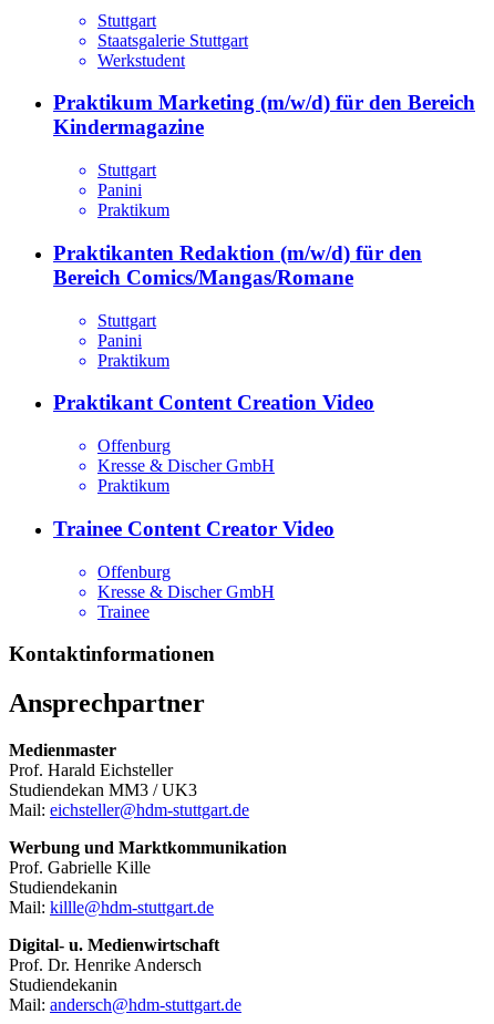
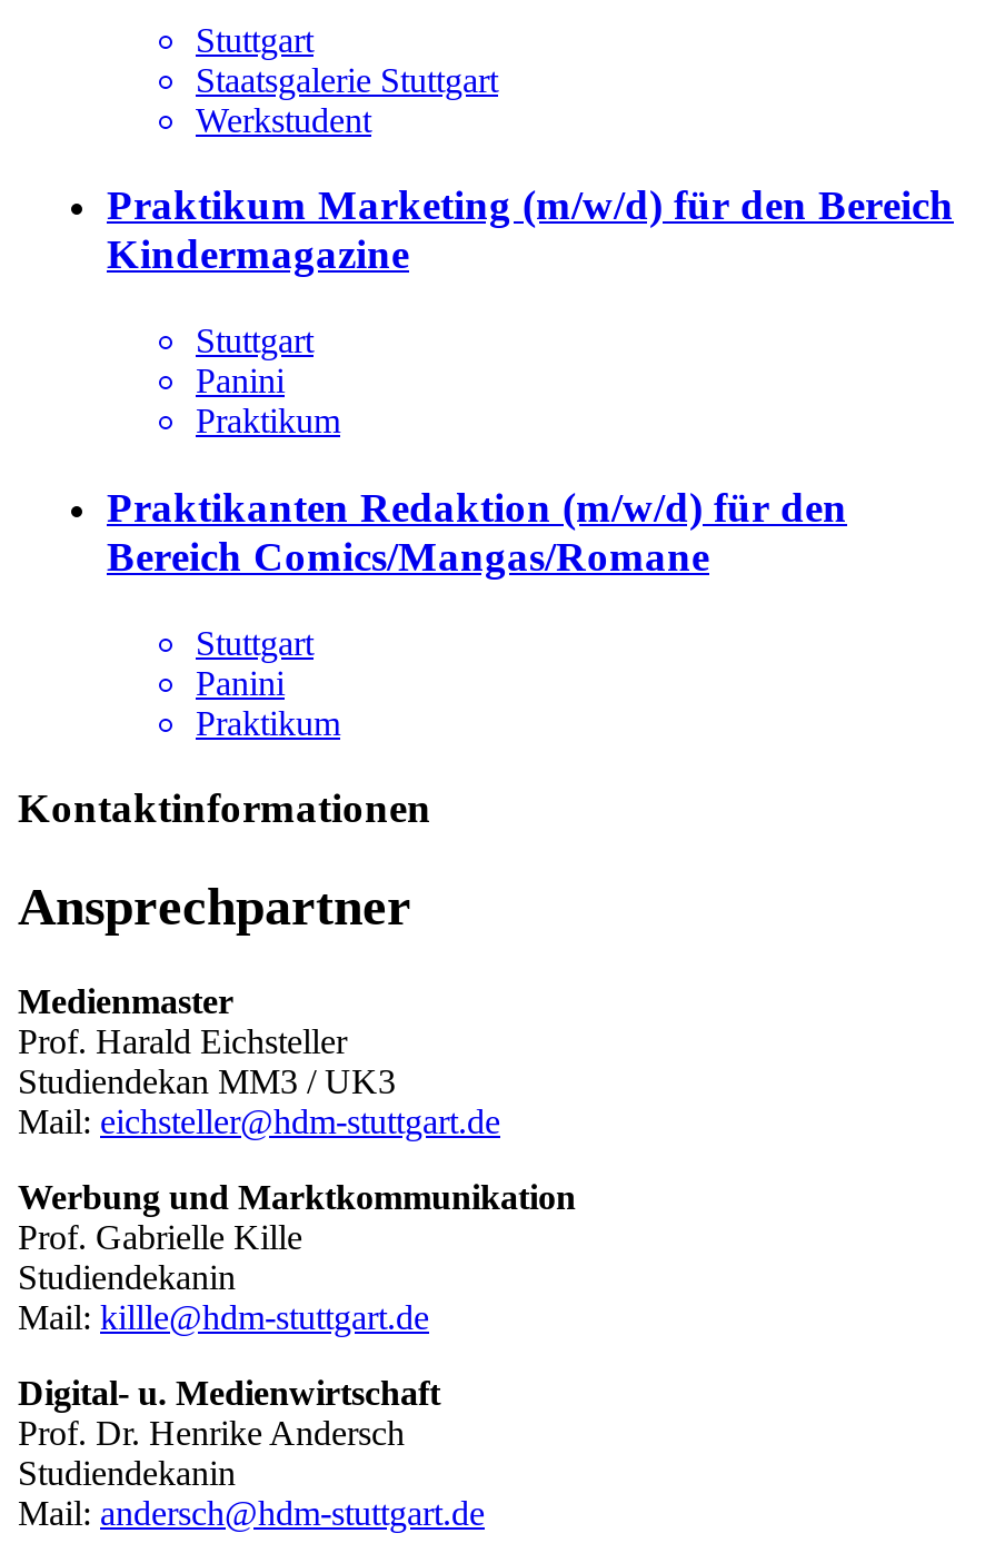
- Praktikant Content Creation Video
- Offenburg
- Kresse & Discher GmbH
- Praktikum
- Trainee Content Creator Video
- Offenburg
- Kresse & Discher GmbH
- Trainee
